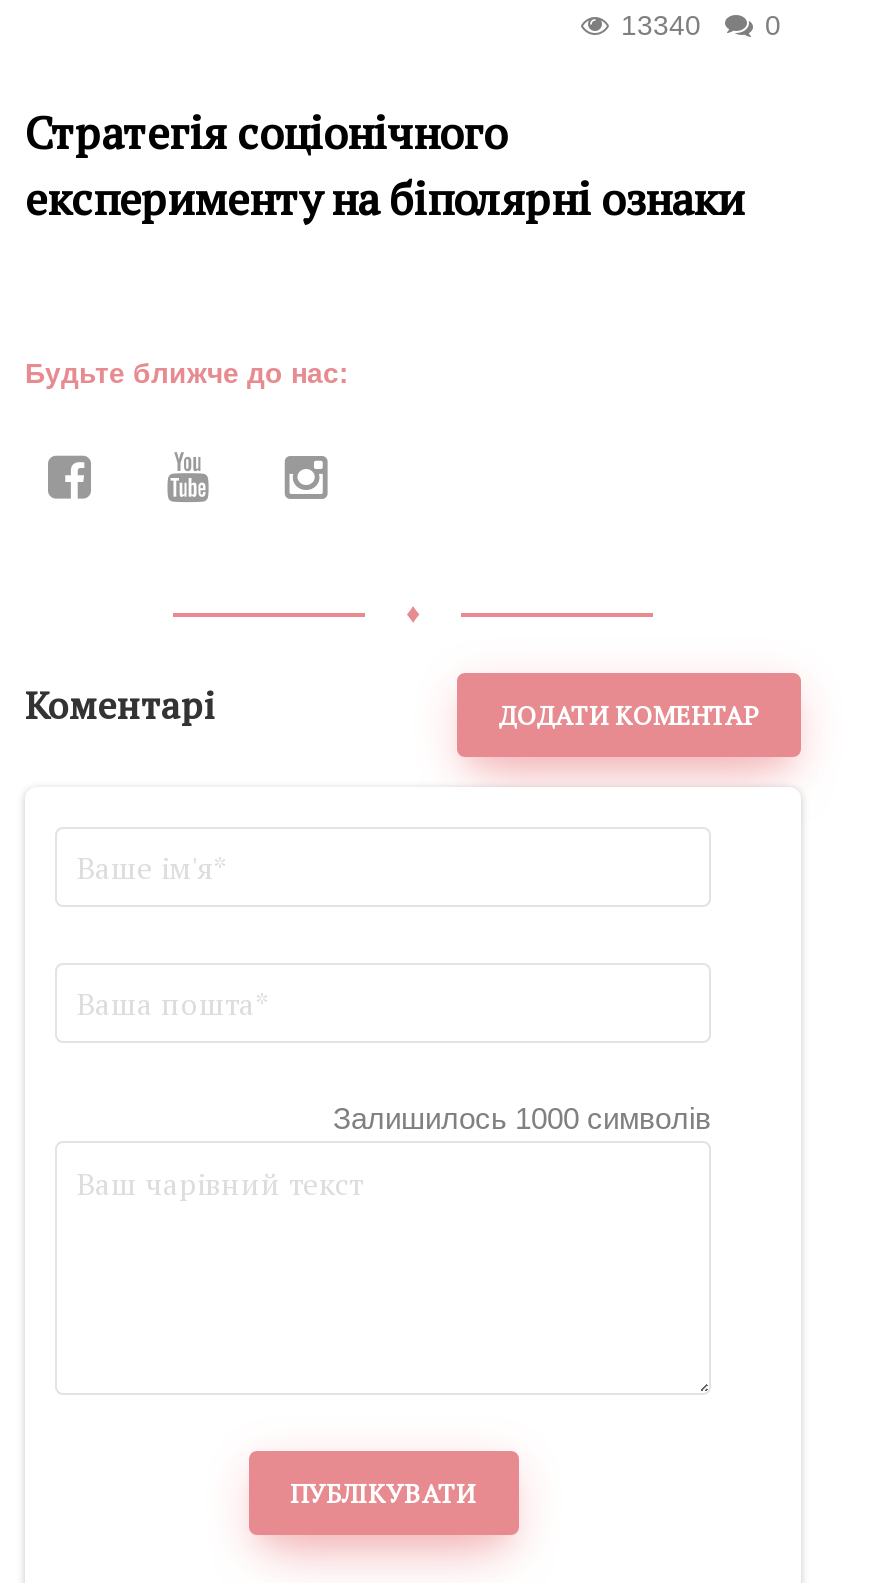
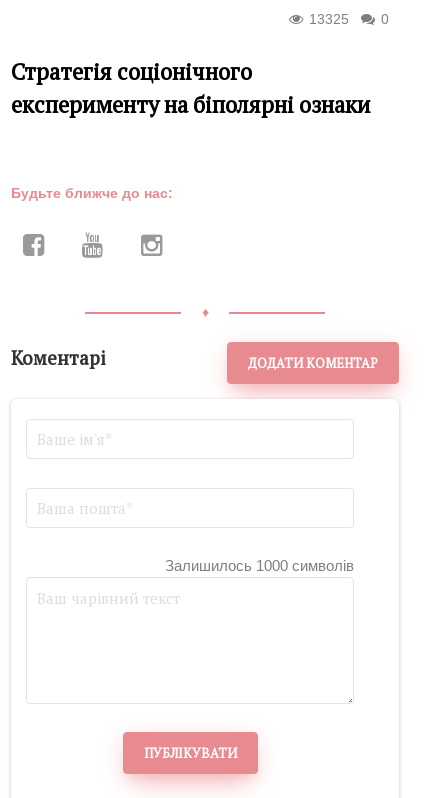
- 13340 0
+ 13325 0
